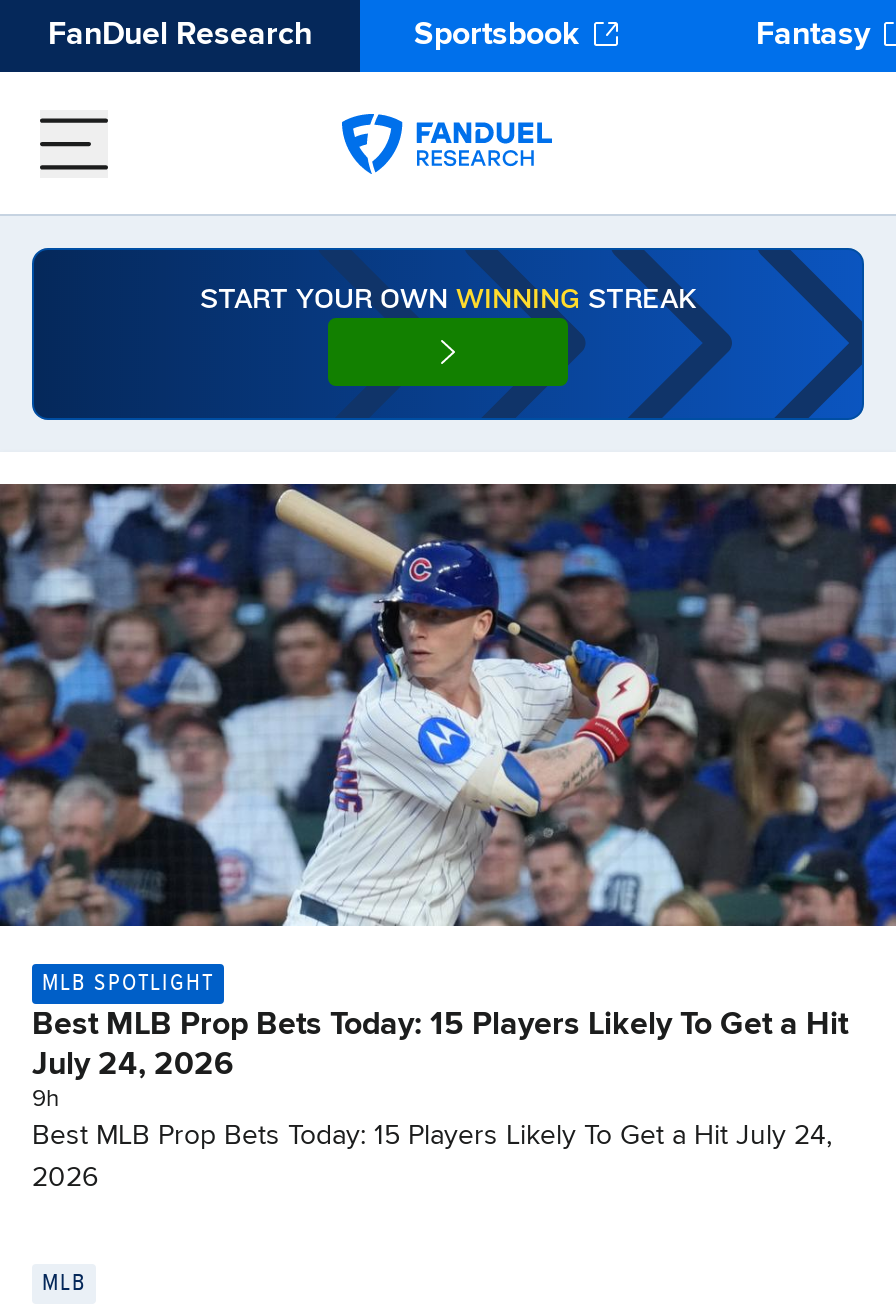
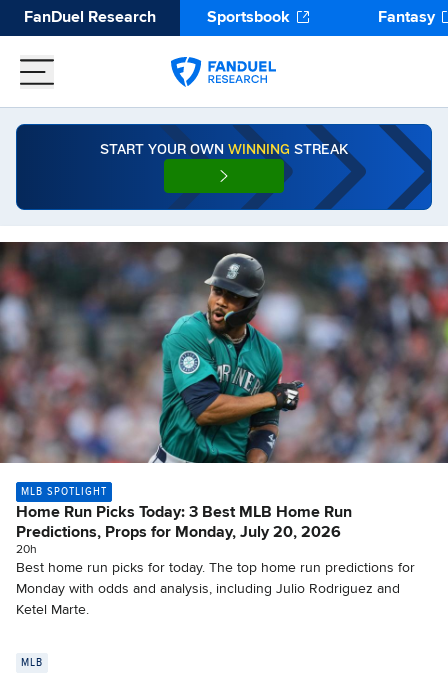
- [image]
+ [image]

- Best MLB Prop Bets Today: 15 Players Likely To Get a Hit
- July 24, 2026
- 9h
- Best MLB Prop Bets Today: 15 Players Likely To Get a Hit July 24,
- 2026
+ Home Run Picks Today: 3 Best MLB Home Run
+ Predictions, Props for Monday, July 20, 2026
+ 20h
+ Best home run picks for today. The top home run predictions for
+ Monday with odds and analysis, including Julio Rodriguez and
+ Ketel Marte.
